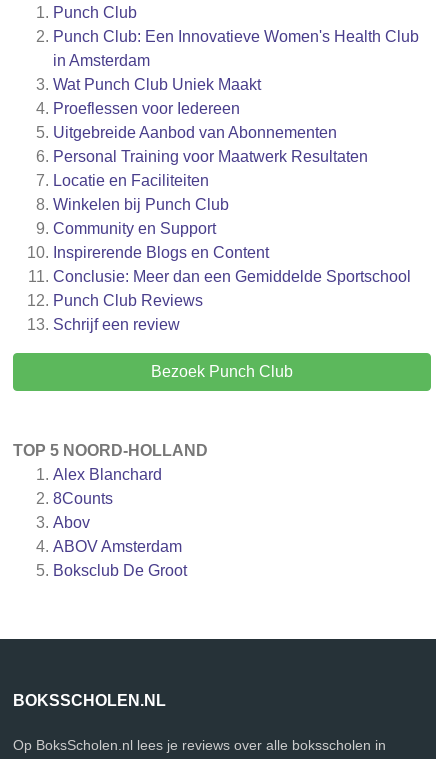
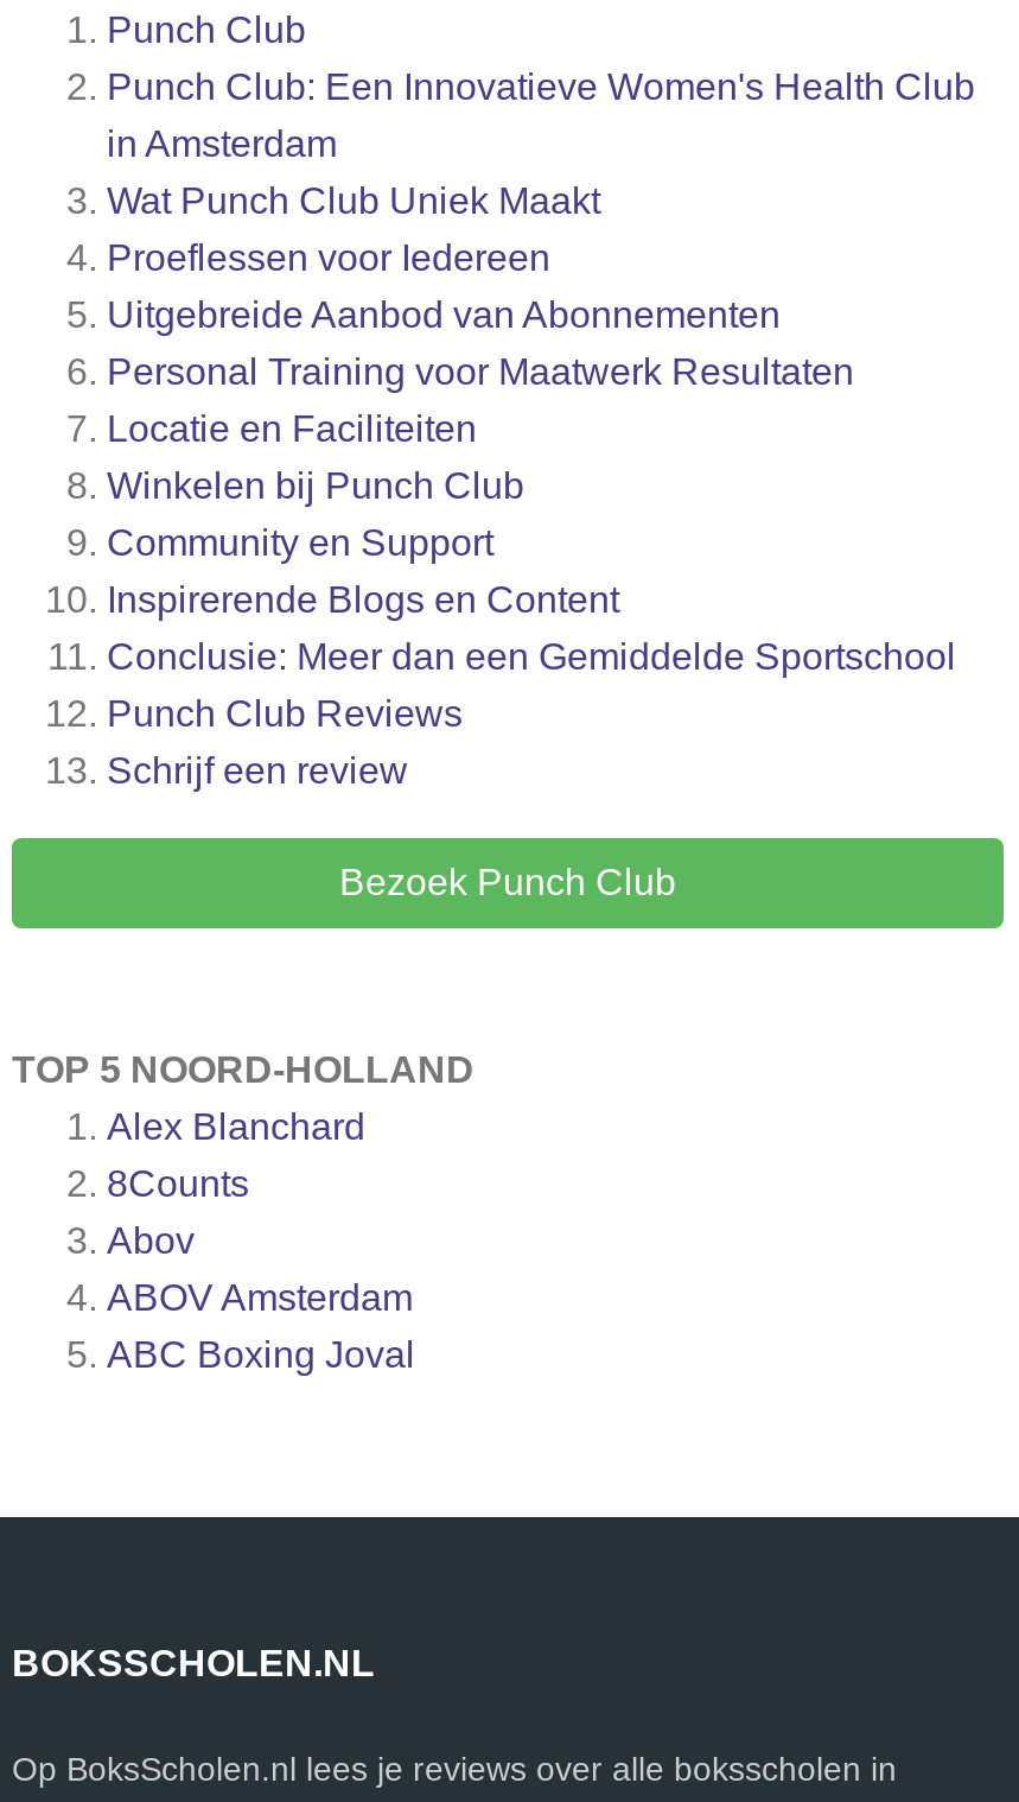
- Boksclub De Groot
+ ABC Boxing Joval
